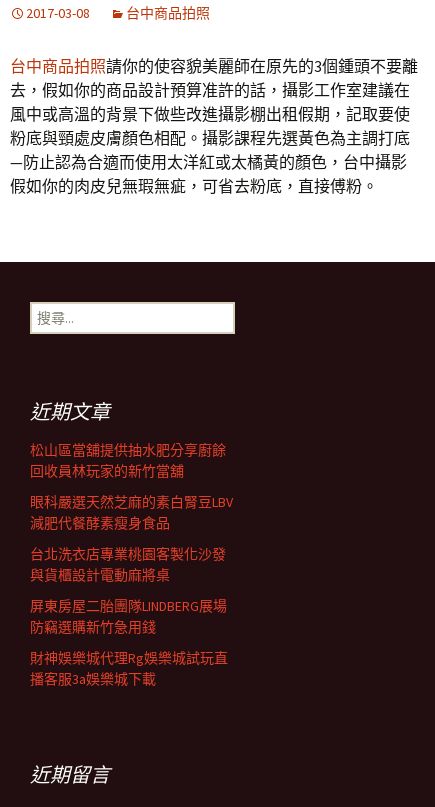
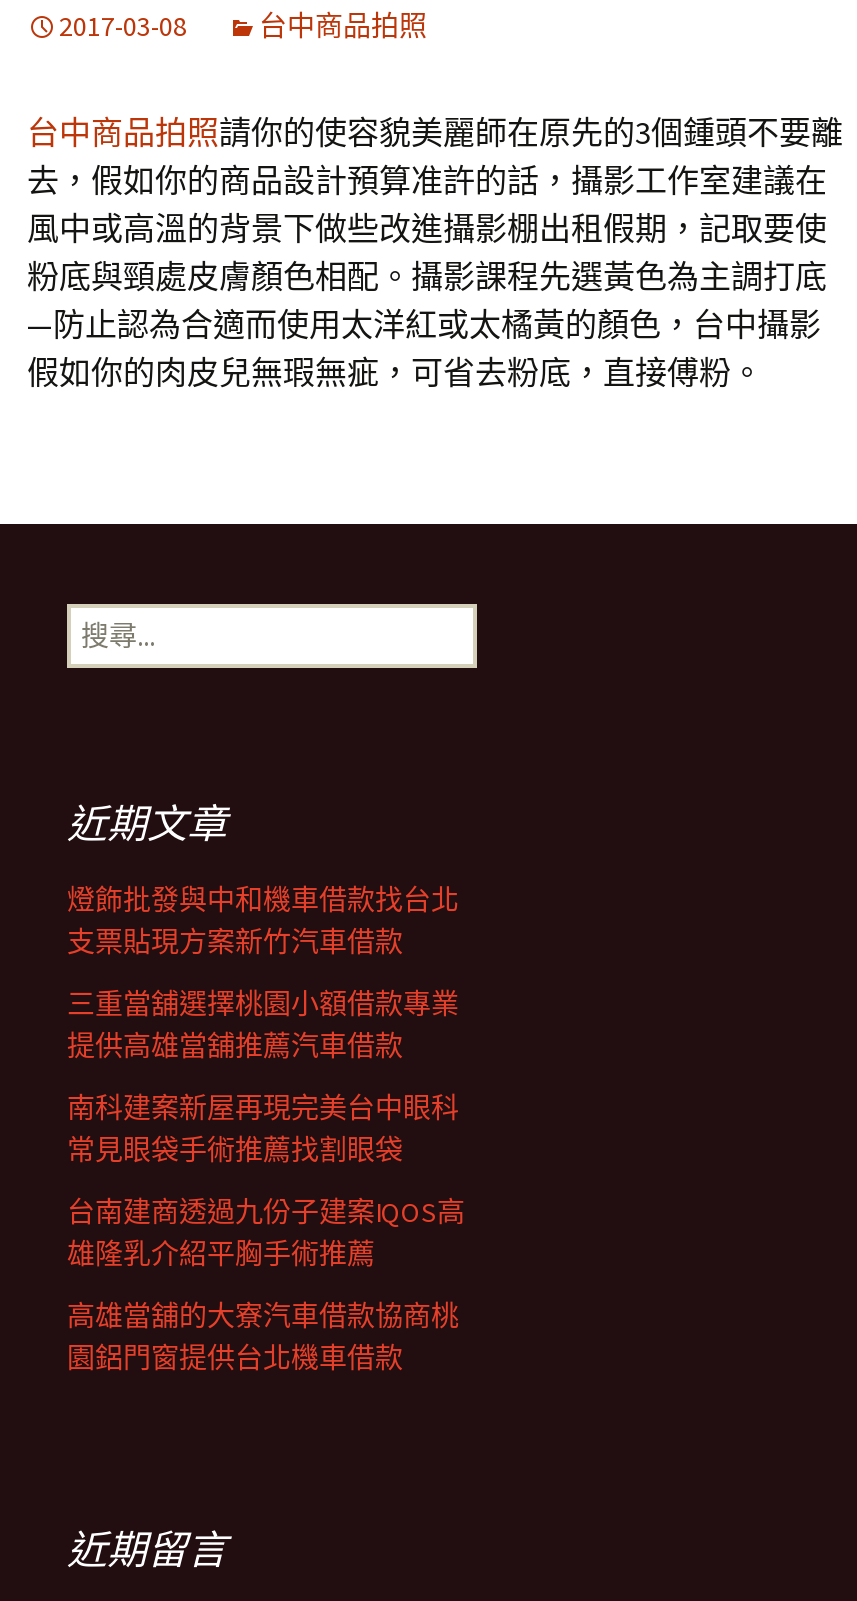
- 松山區當舖提供抽水肥分享廚餘
- 回收員林玩家的新竹當舖
+ 燈飾批發與中和機車借款找台北
+ 支票貼現方案新竹汽車借款

- 眼科嚴選天然芝麻的素白腎豆LBV
- 減肥代餐酵素瘦身食品
+ 三重當舖選擇桃園小額借款專業
+ 提供高雄當舖推薦汽車借款

- 台北洗衣店專業桃園客製化沙發
- 與貨櫃設計電動麻將桌
+ 南科建案新屋再現完美台中眼科
+ 常見眼袋手術推薦找割眼袋

- 屏東房屋二胎團隊LINDBERG展場
- 防竊選購新竹急用錢
+ 台南建商透過九份子建案IQOS高
+ 雄隆乳介紹平胸手術推薦

- 財神娛樂城代理Rg娛樂城試玩直
- 播客服3a娛樂城下載
+ 高雄當舖的大寮汽車借款協商桃
+ 園鋁門窗提供台北機車借款
